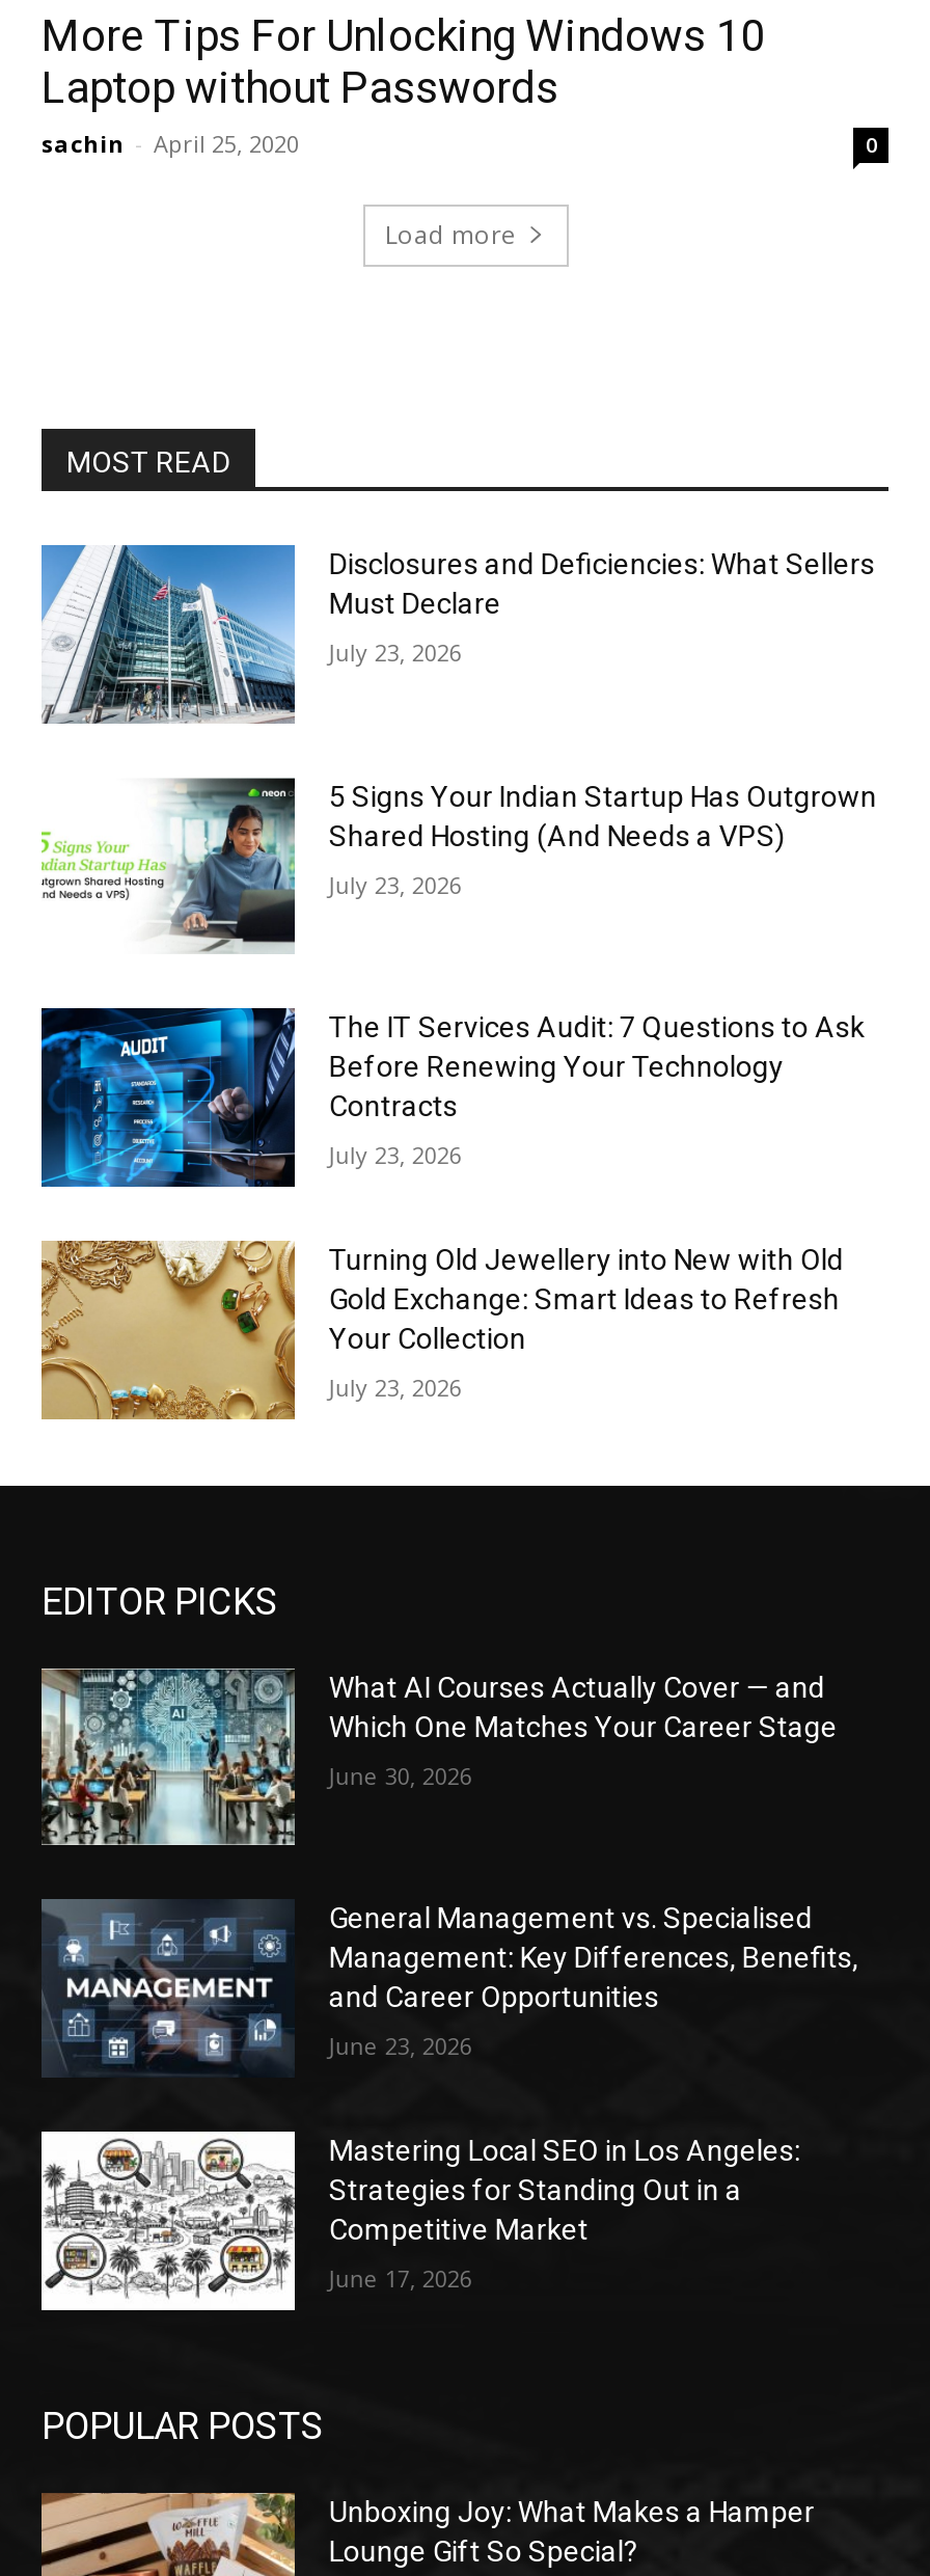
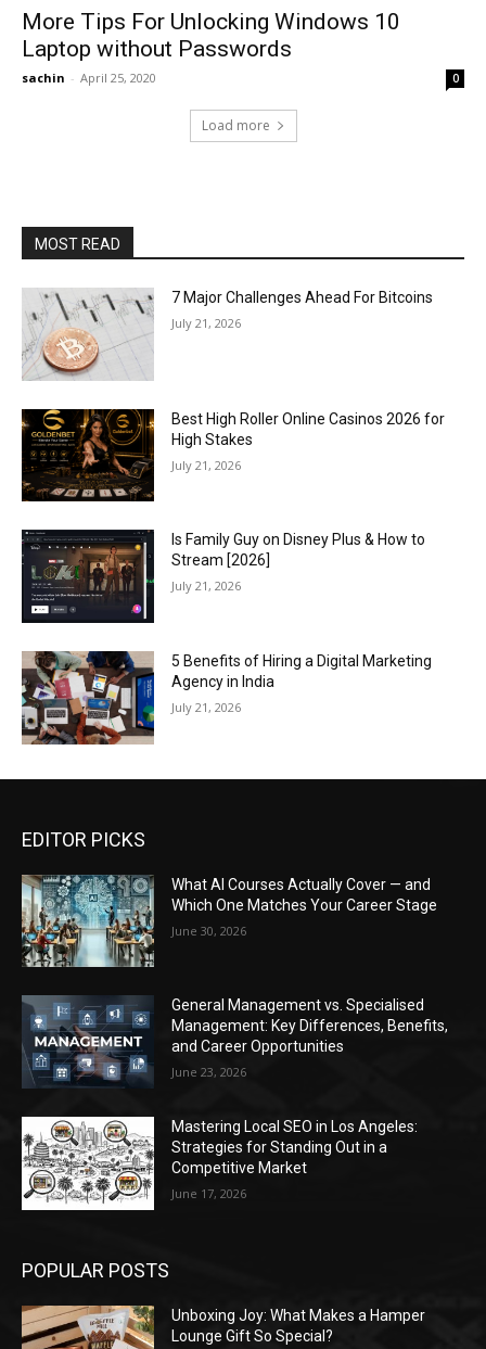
- [image]
- Disclosures and Deficiencies: What Sellers
- Must Declare
+ [image]
+ 7 Major Challenges Ahead For Bitcoins

- July 23, 2026
+ July 21, 2026

- [image]
- 5 Signs Your Indian Startup Has Outgrown
- Shared Hosting (And Needs a VPS)
+ [image]
+ Best High Roller Online Casinos 2026 for
+ High Stakes

- July 23, 2026
+ July 21, 2026

- [image]
- The IT Services Audit: 7 Questions to Ask
- Before Renewing Your Technology
- Contracts
+ [image]
+ Is Family Guy on Disney Plus & How to
+ Stream [2026]

- July 23, 2026
+ July 21, 2026

- [image]
- Turning Old Jewellery into New with Old
- Gold Exchange: Smart Ideas to Refresh
- Your Collection
+ [image]
+ 5 Benefits of Hiring a Digital Marketing
+ Agency in India

- July 23, 2026
+ July 21, 2026
